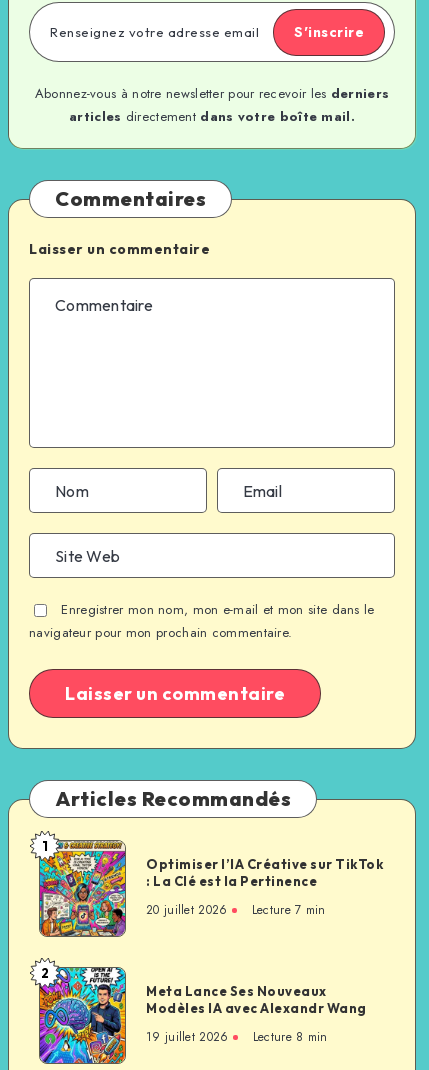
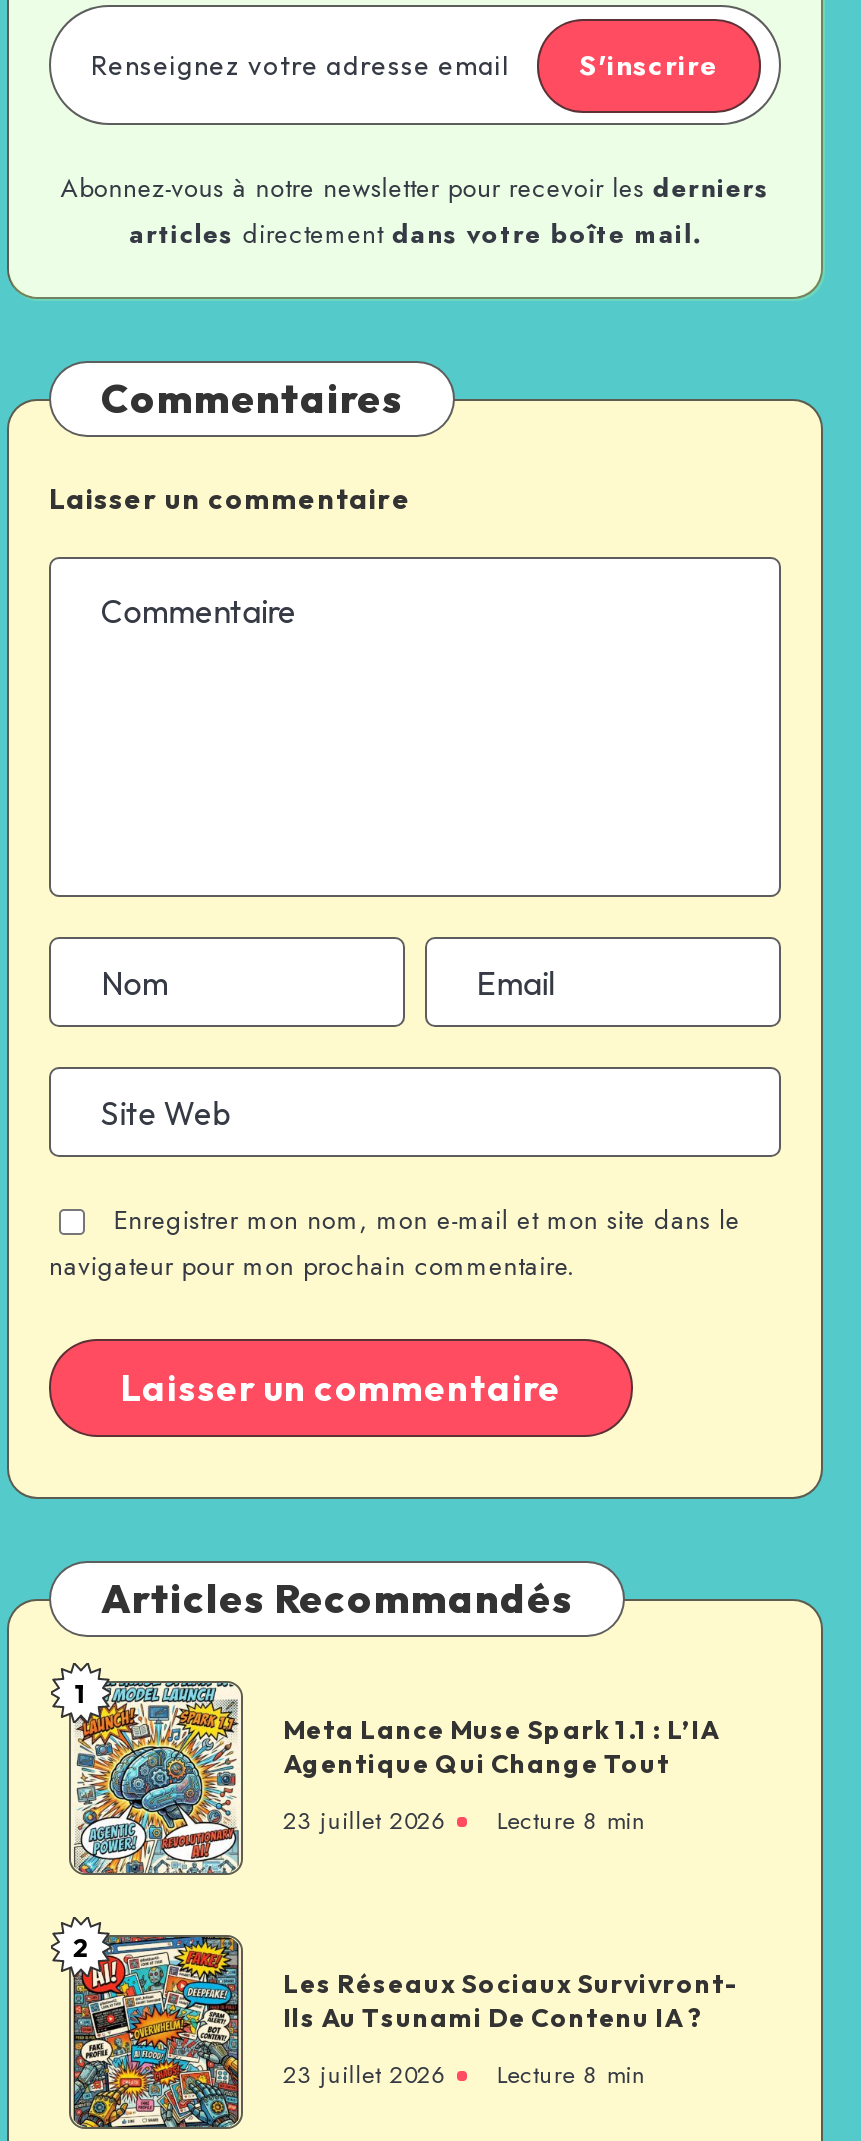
- [image]
- Optimiser l’IA Créative sur TikTok
- : La Clé est la Pertinence
+ [image]
+ Meta Lance Muse Spark 1.1 : L’IA
+ Agentique Qui Change Tout

- 20 juillet 2026
- Lecture 7 min
+ 23 juillet 2026
+ Lecture 8 min

- [image]
- Meta Lance Ses Nouveaux
- Modèles IA avec Alexandr Wang
+ [image]
+ Les Réseaux Sociaux Survivront-
+ Ils Au Tsunami De Contenu IA ?

- 19 juillet 2026 Lecture 8 min
+ 23 juillet 2026 Lecture 8 min
